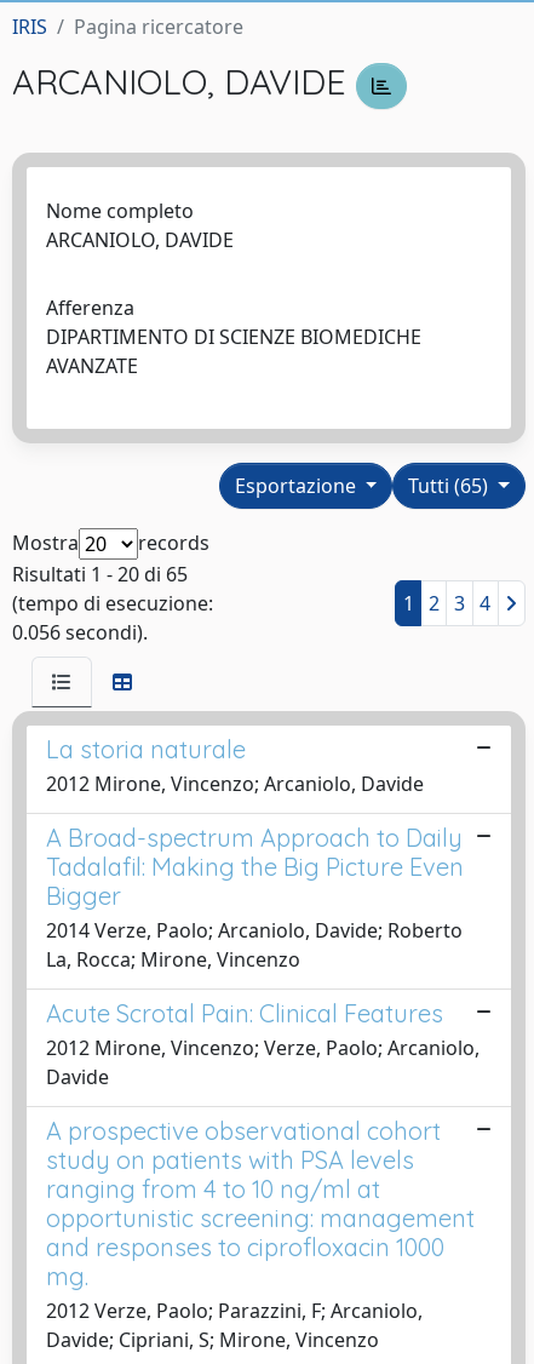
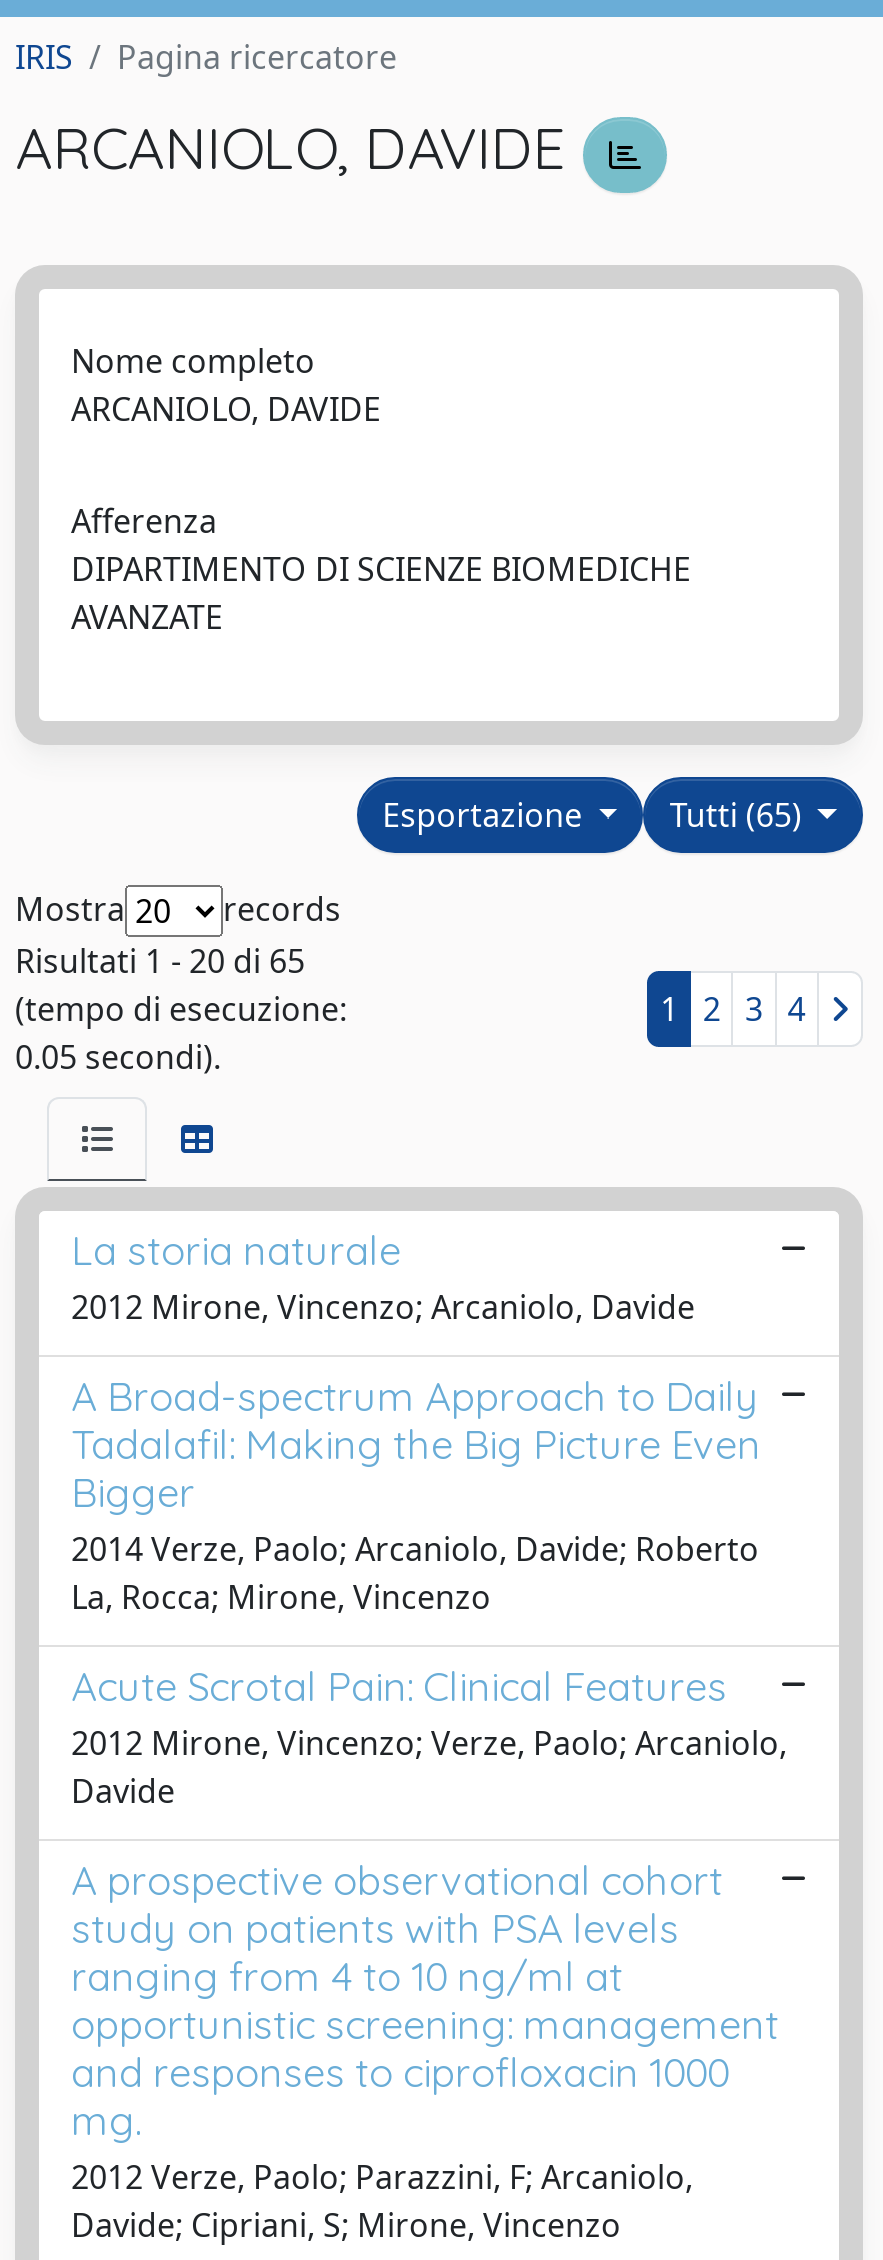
- 0.056 secondi).
+ 0.05 secondi).
